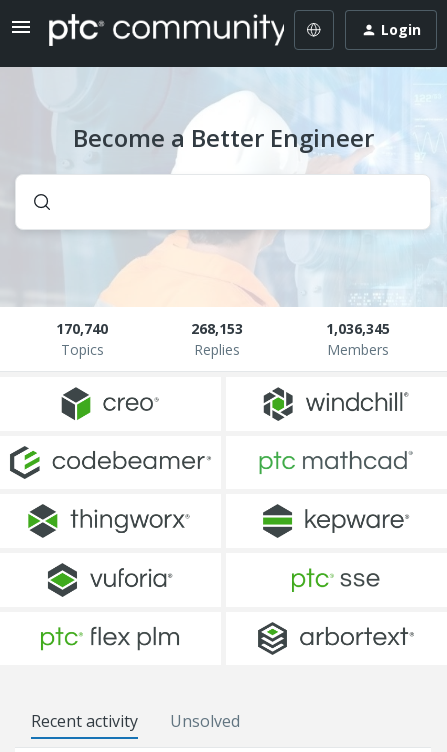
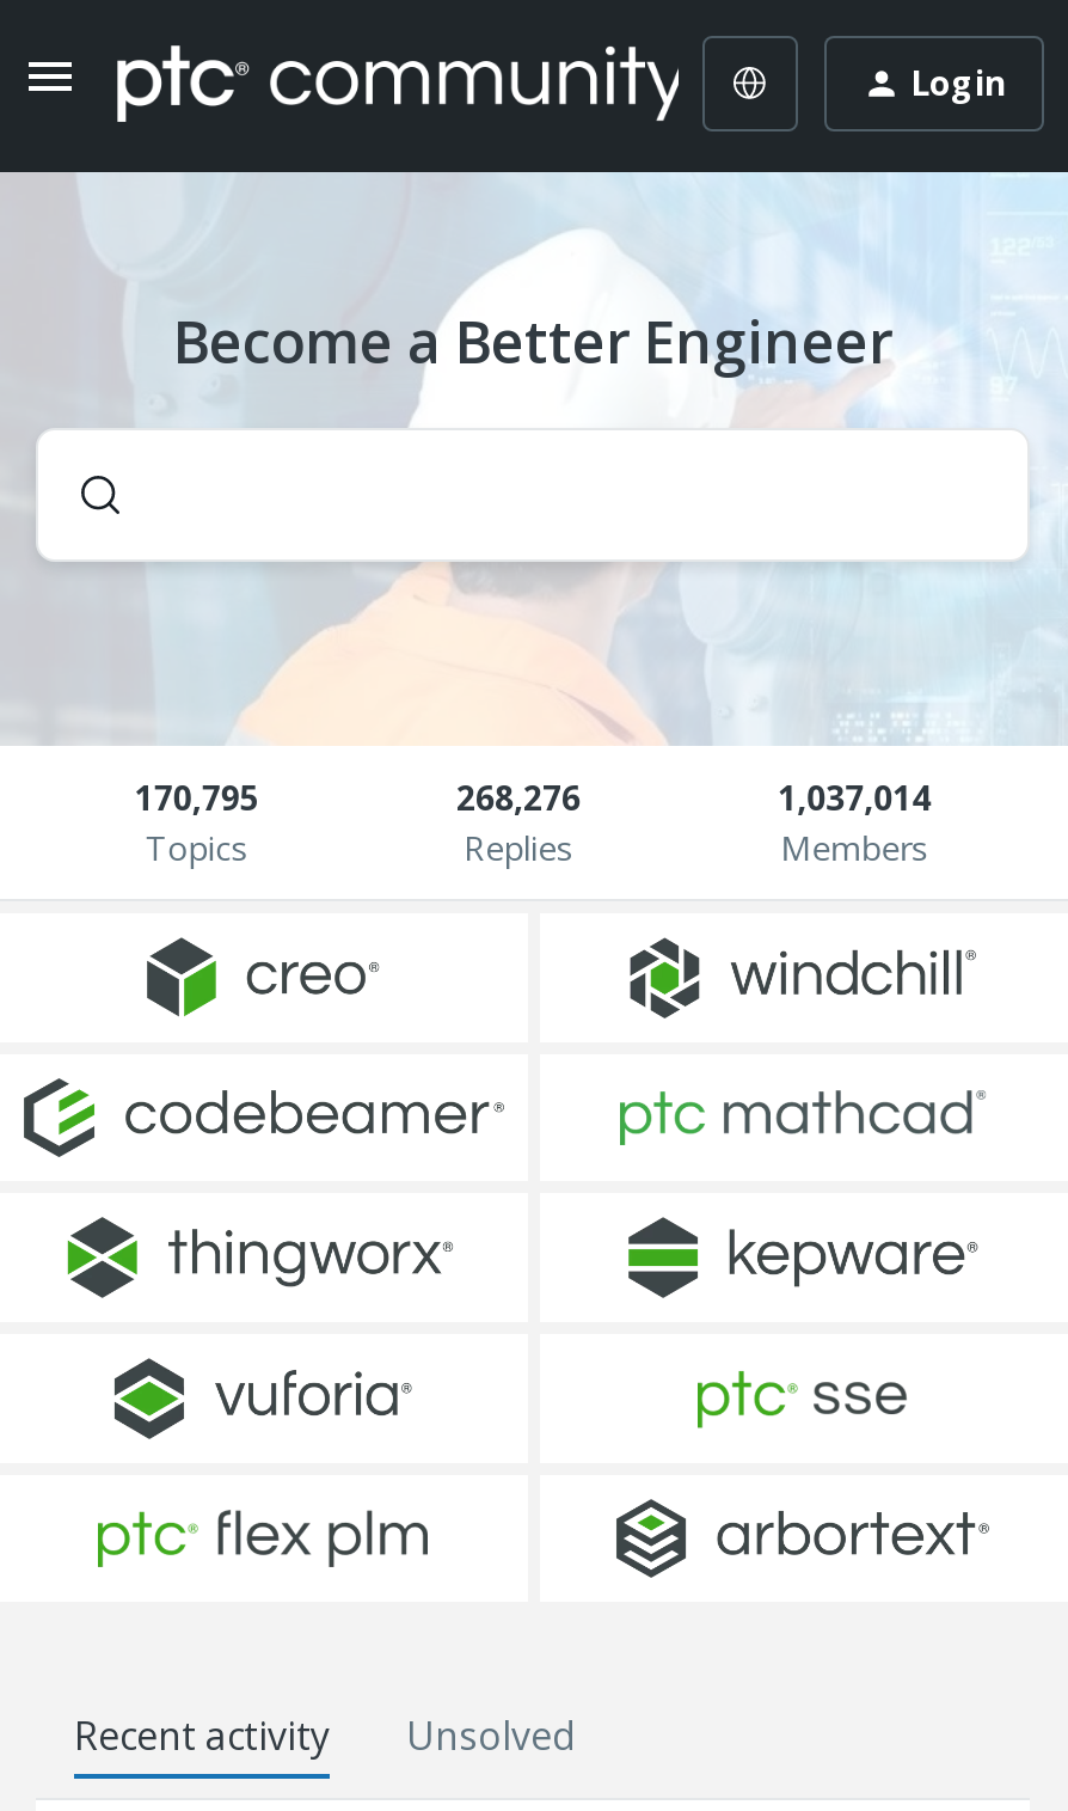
- 170,740
+ 170,795

- 268,153
+ 268,276

- 1,036,345
+ 1,037,014
